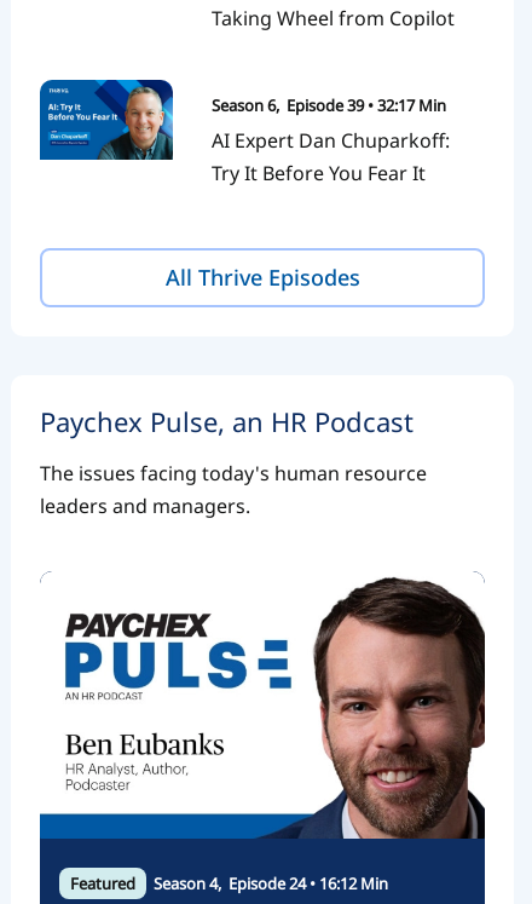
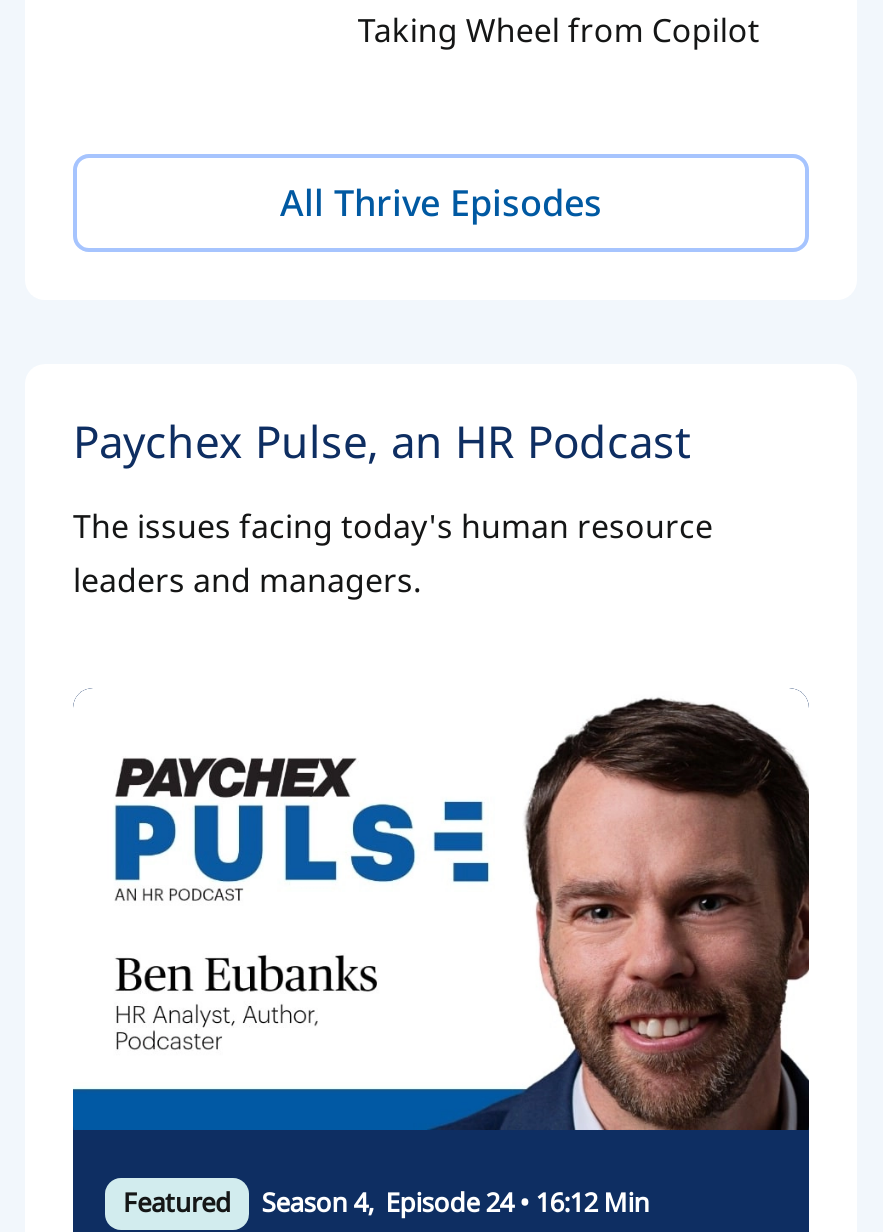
- [image]
- Season 6, Episode 39 • 32:17 Min
- AI Expert Dan Chuparkoff:
- Try It Before You Fear It
